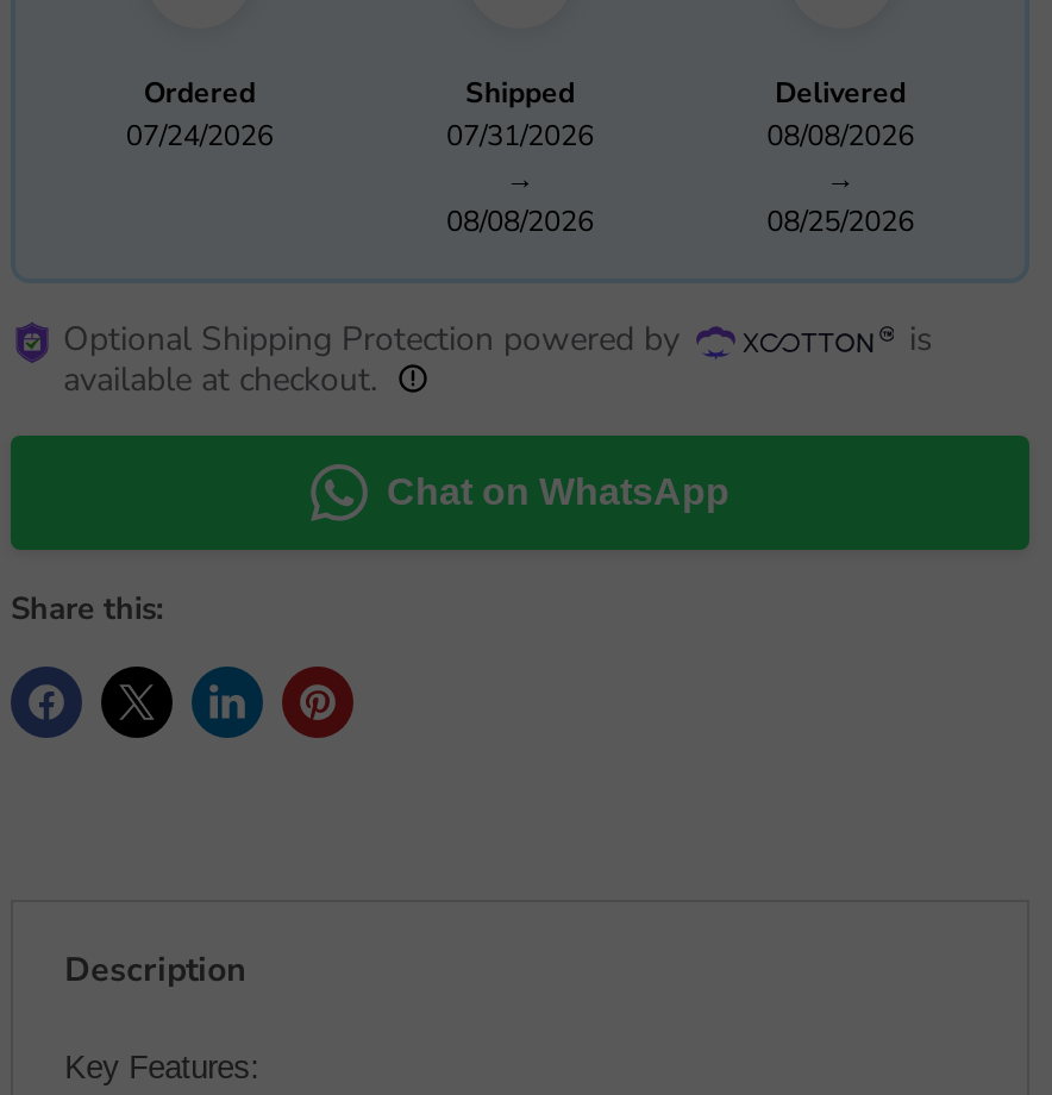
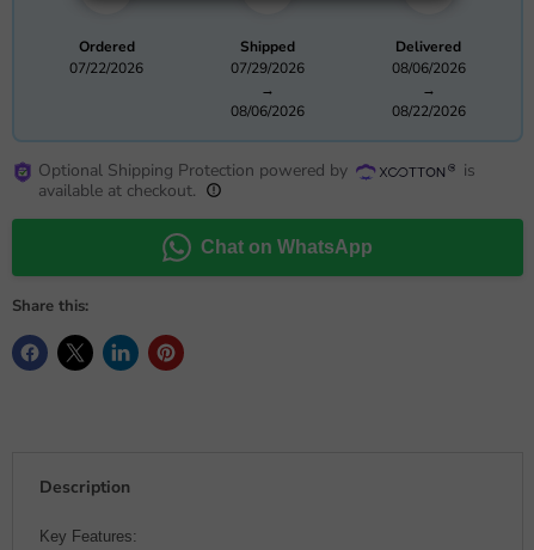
- 07/24/2026
+ 07/22/2026

- 07/31/2026
+ 07/29/2026

- 08/08/2026
+ 08/06/2026

- 08/08/2026
+ 08/06/2026

- 08/25/2026
+ 08/22/2026
